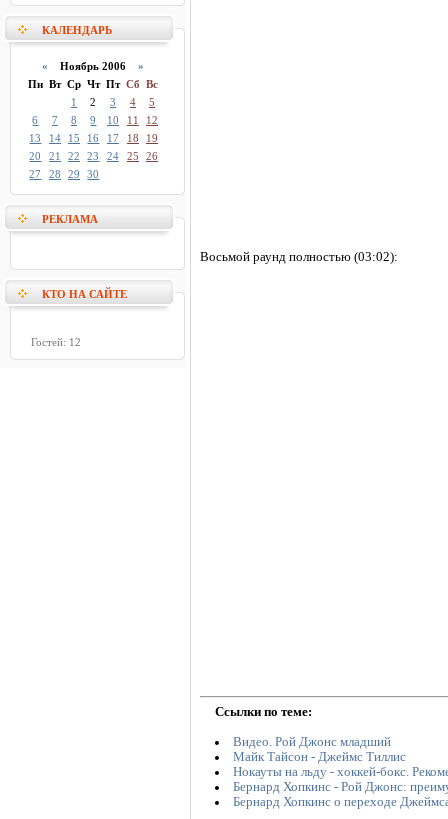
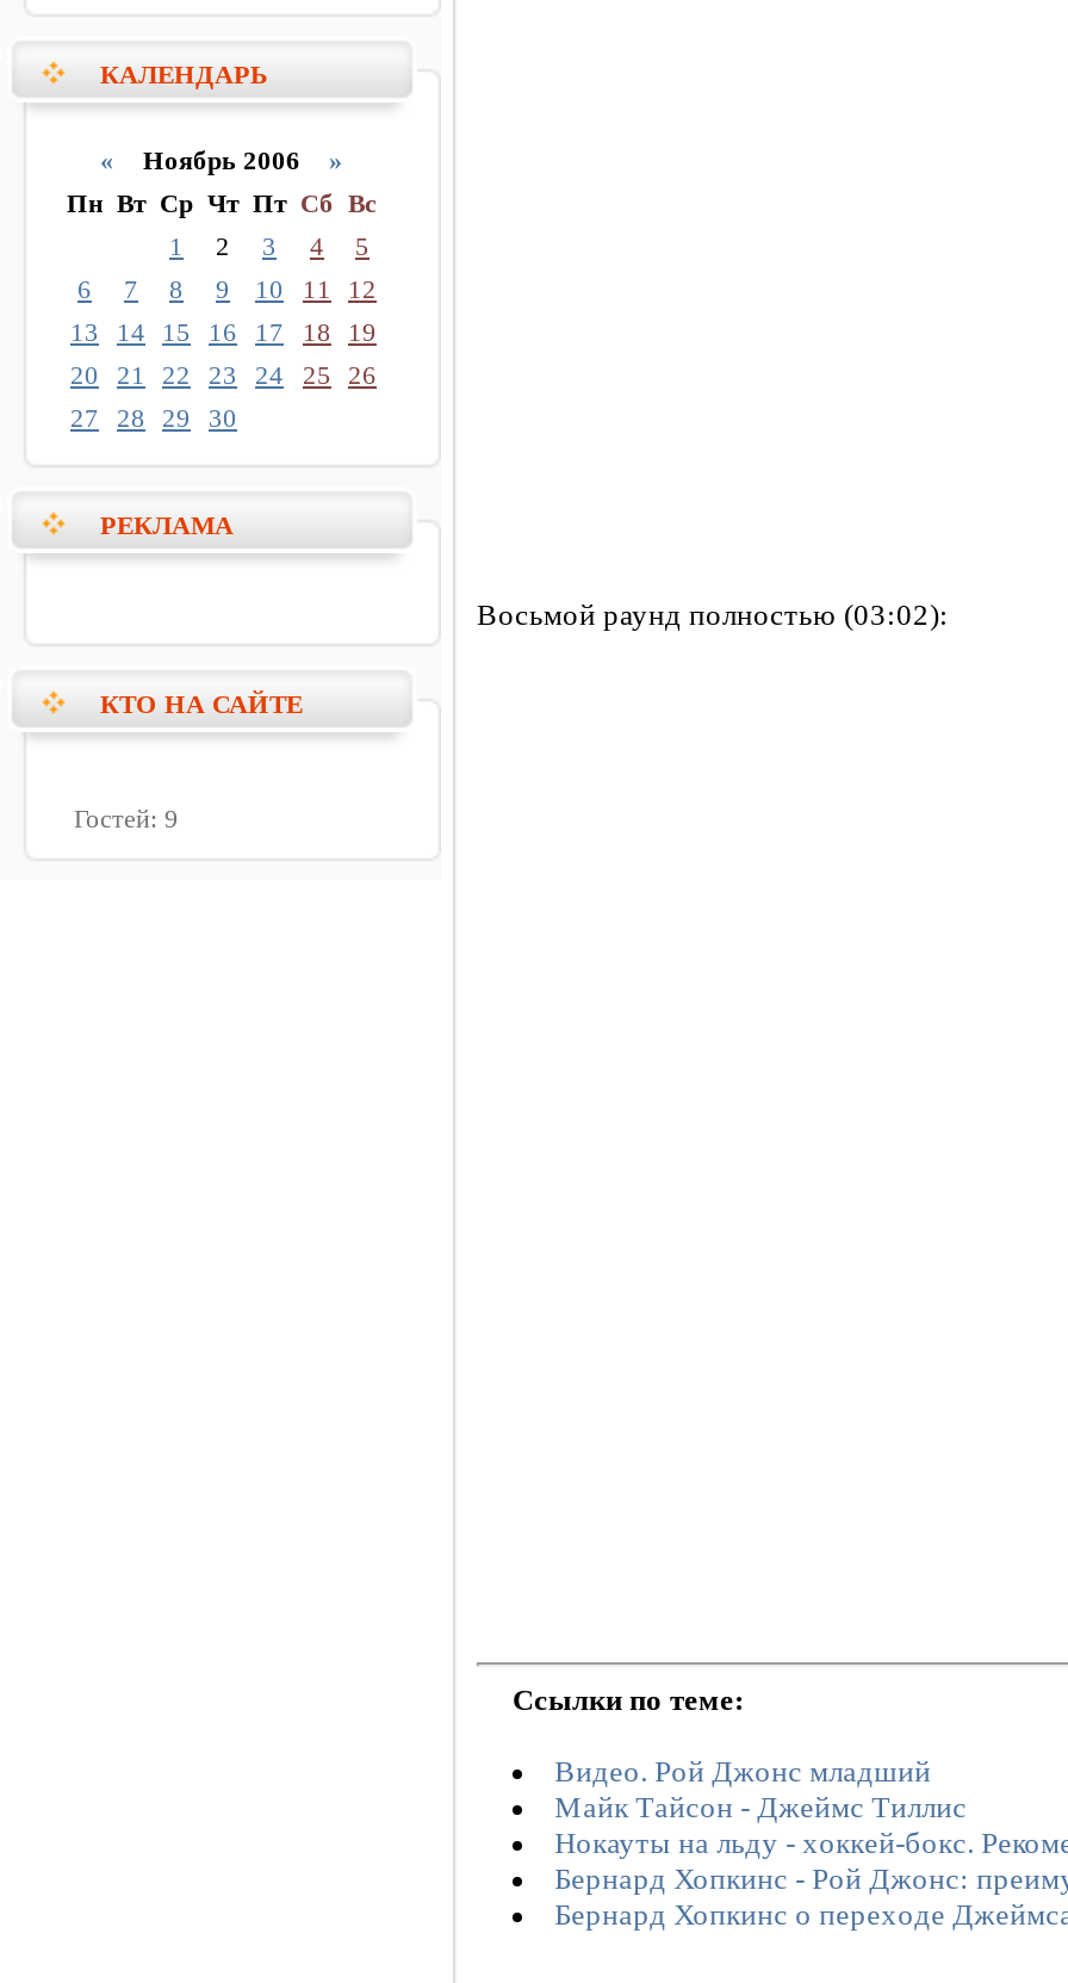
- Гостей: 12
+ Гостей: 9
